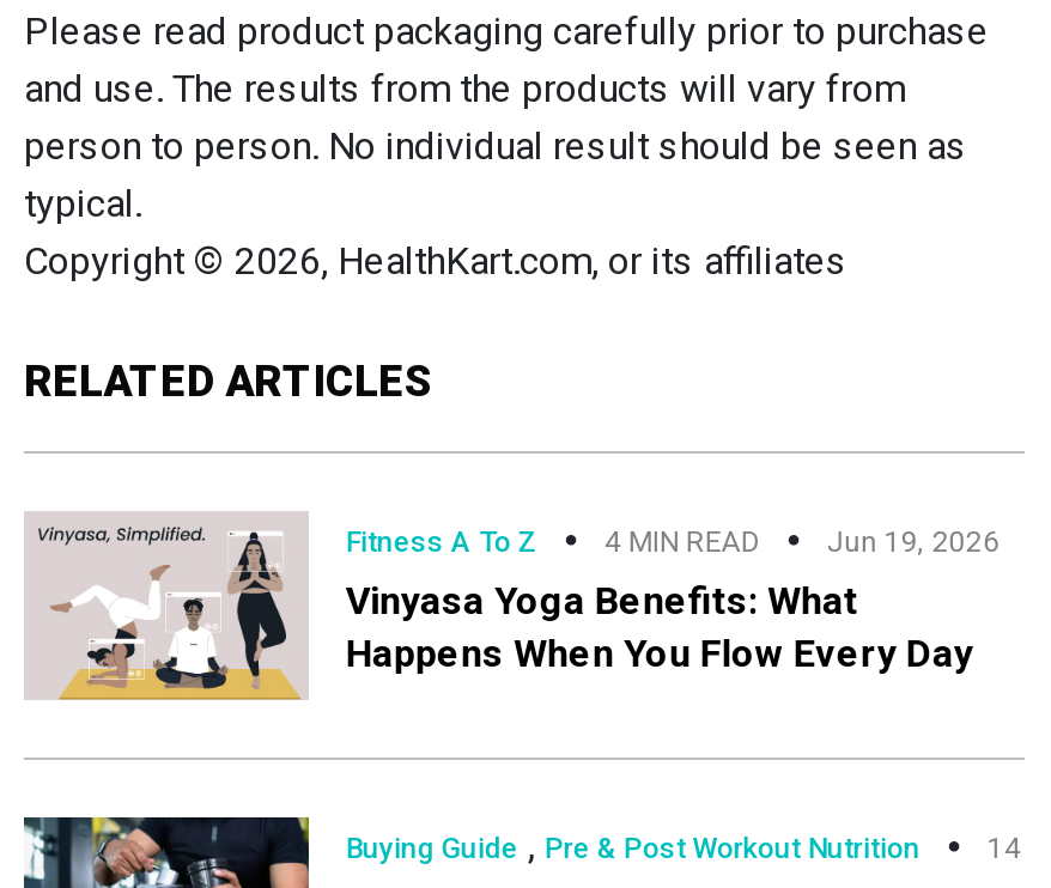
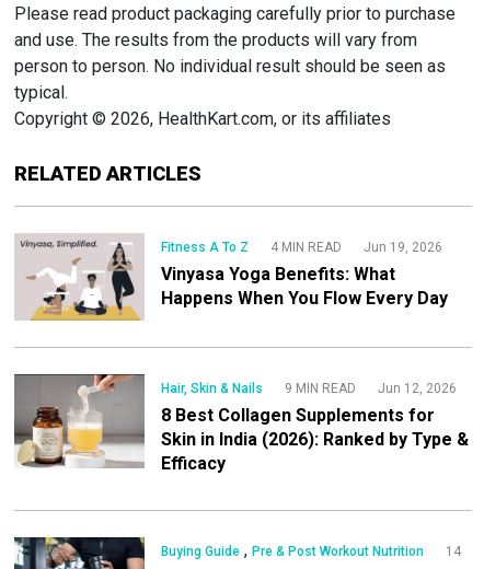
+ [image]
+ Hair, Skin & Nails
+ 9 MIN READ
+ Jun 12, 2026
+ 8 Best Collagen Supplements for
+ Skin in India (2026): Ranked by Type &
+ Efficacy
